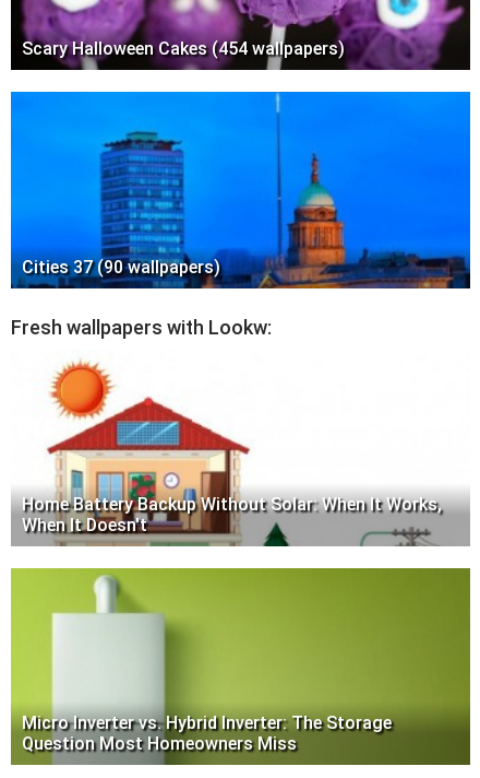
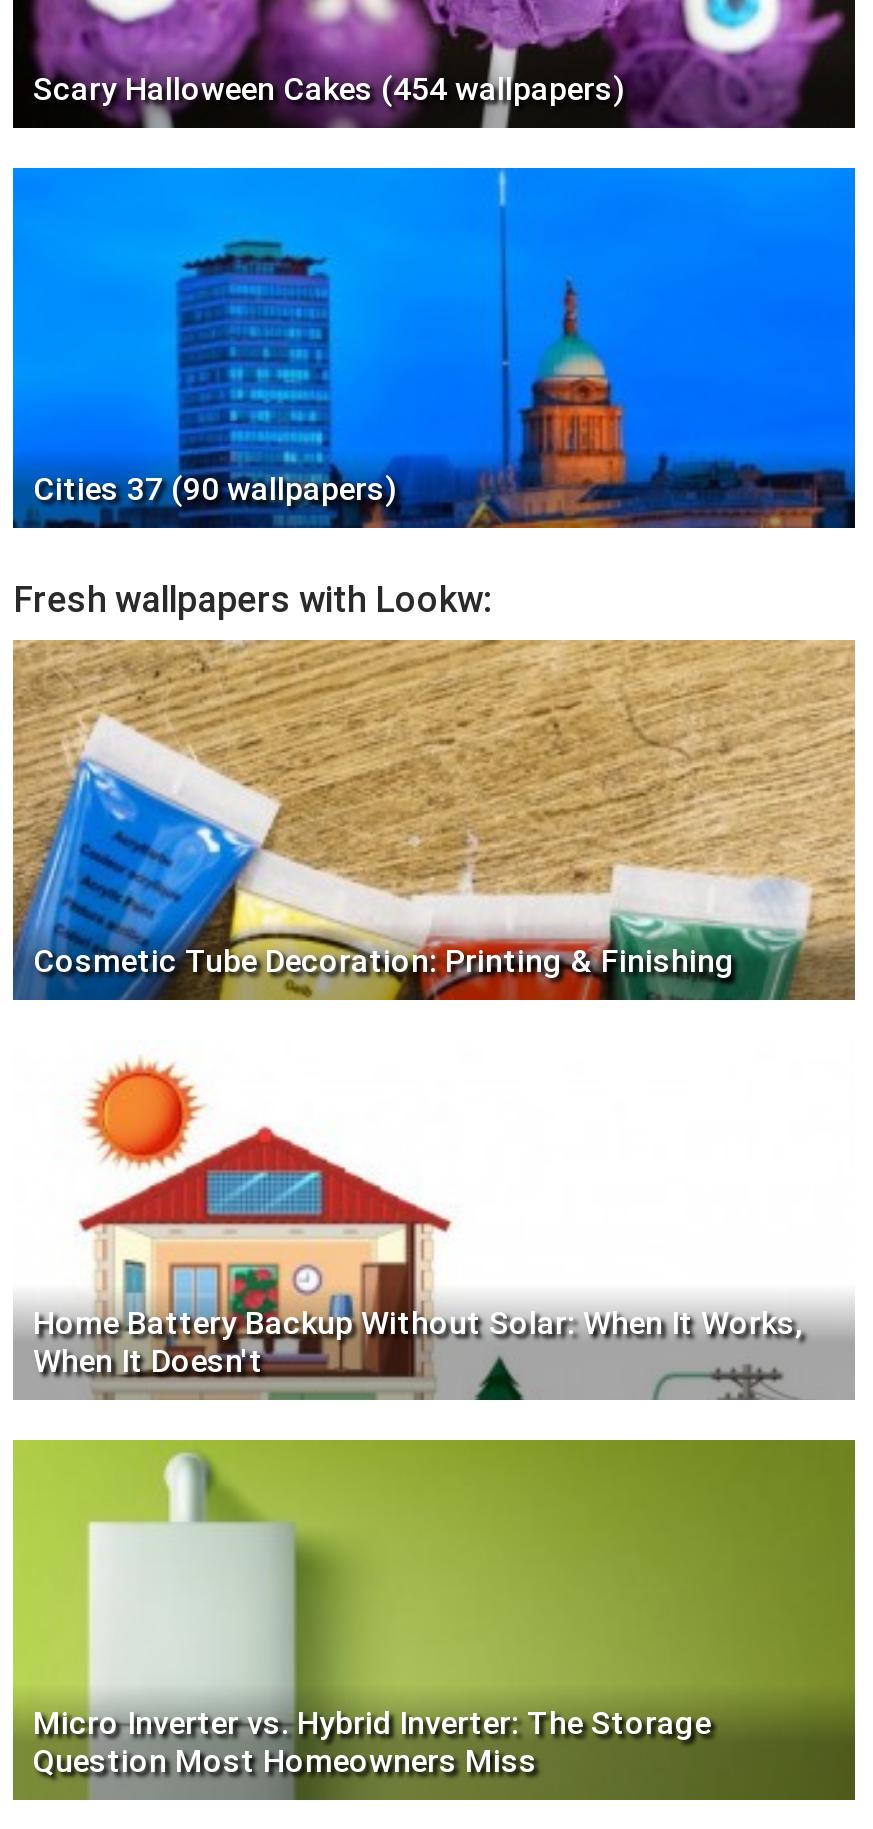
+ [image]
+ Cosmetic Tube Decoration: Printing & Finishing
